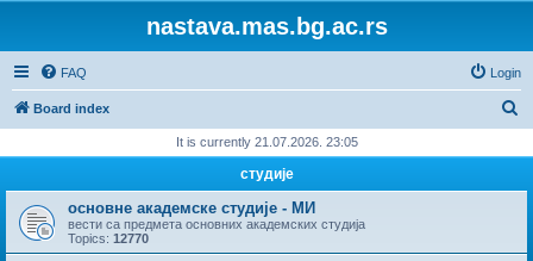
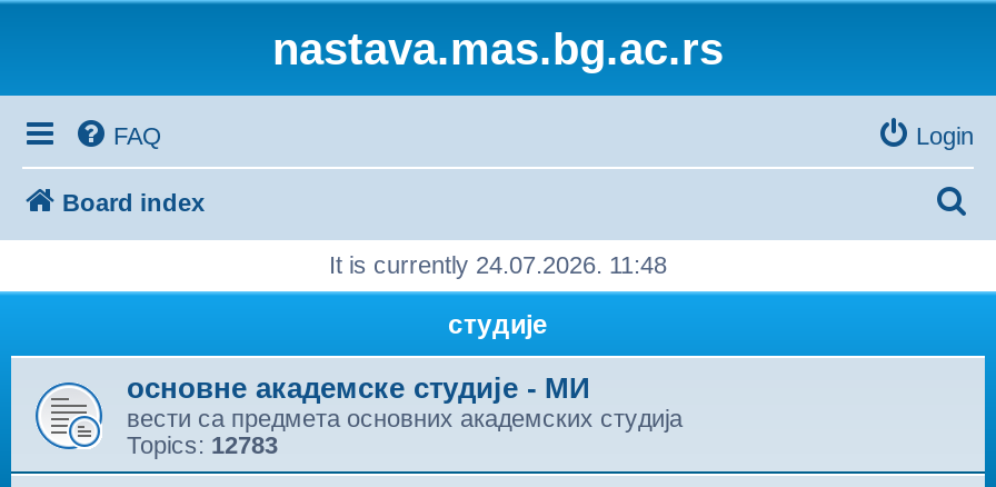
- It is currently 21.07.2026. 23:05
+ It is currently 24.07.2026. 11:48

- Topics: 12770
+ Topics: 12783
